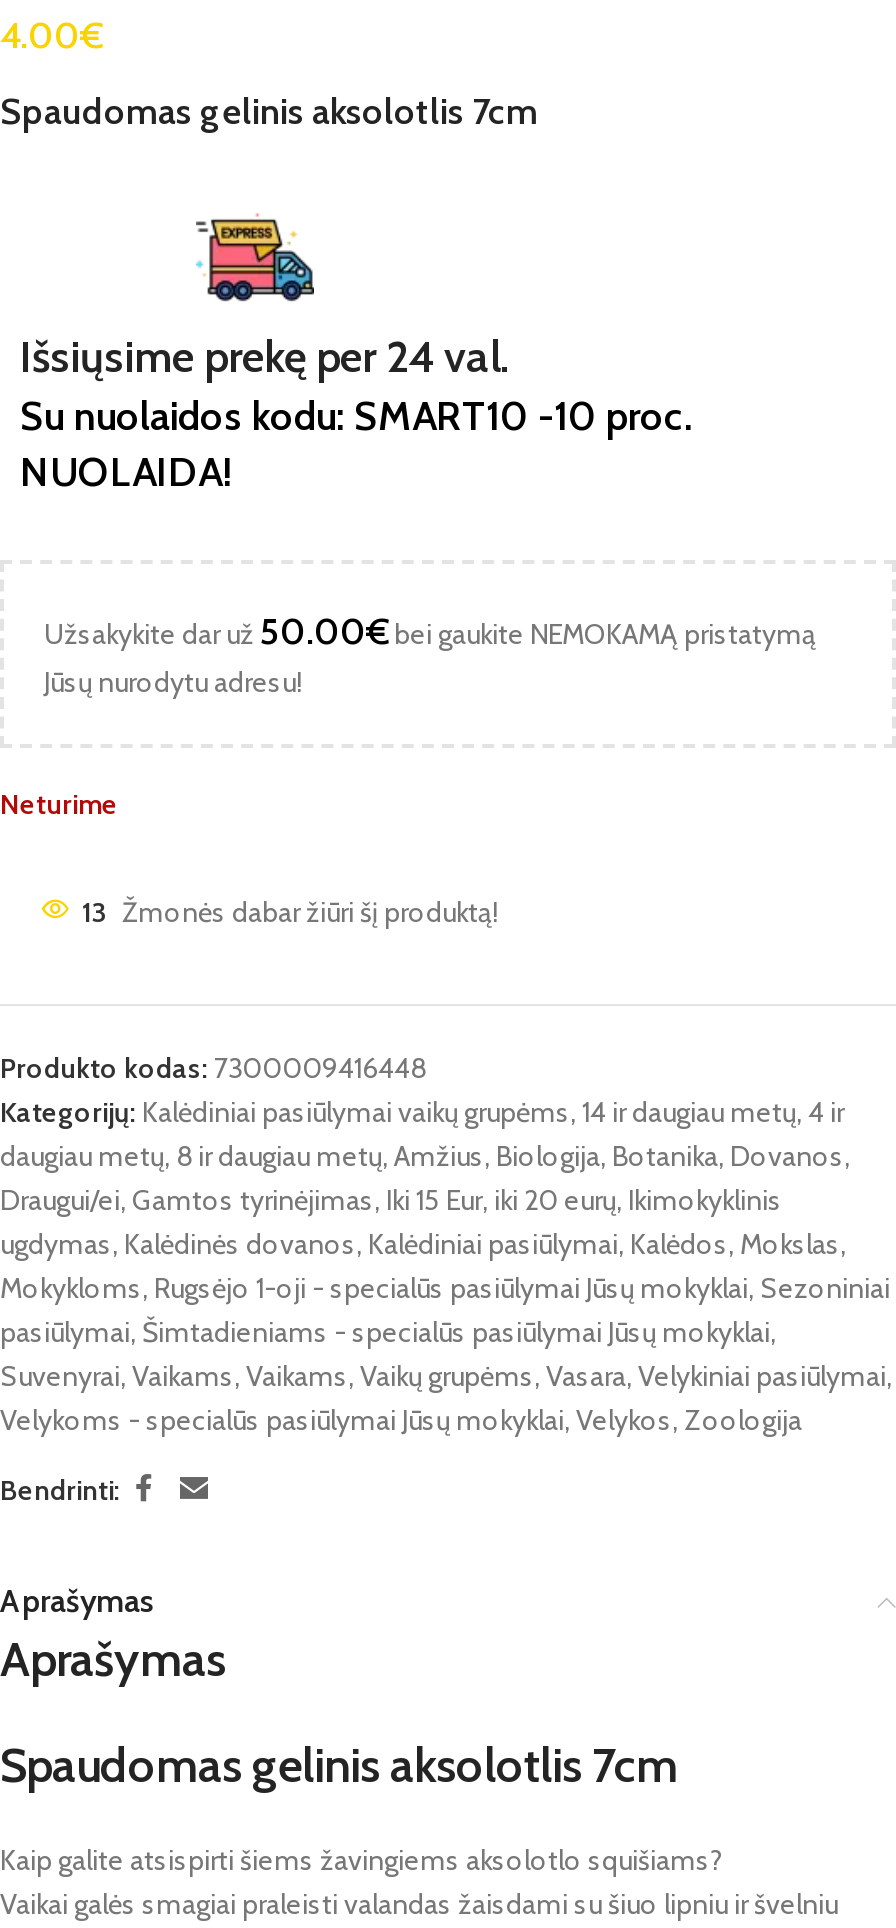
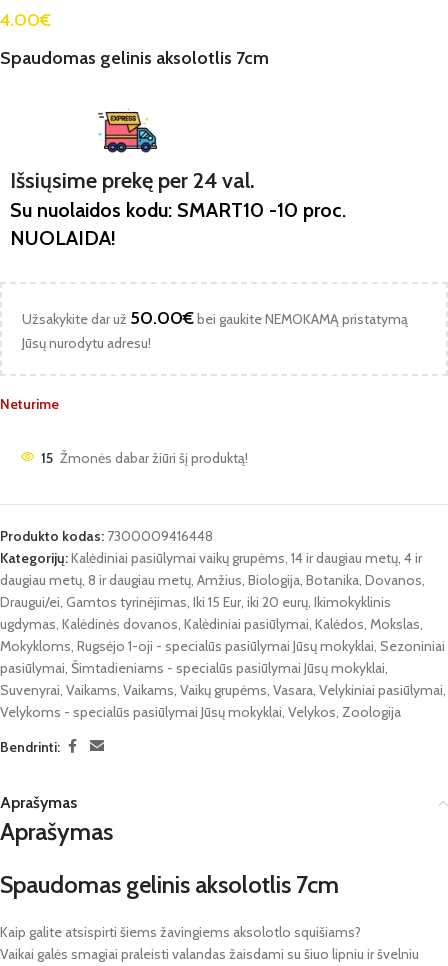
- 13 Žmonės dabar žiūri šį produktą!
+ 15 Žmonės dabar žiūri šį produktą!
